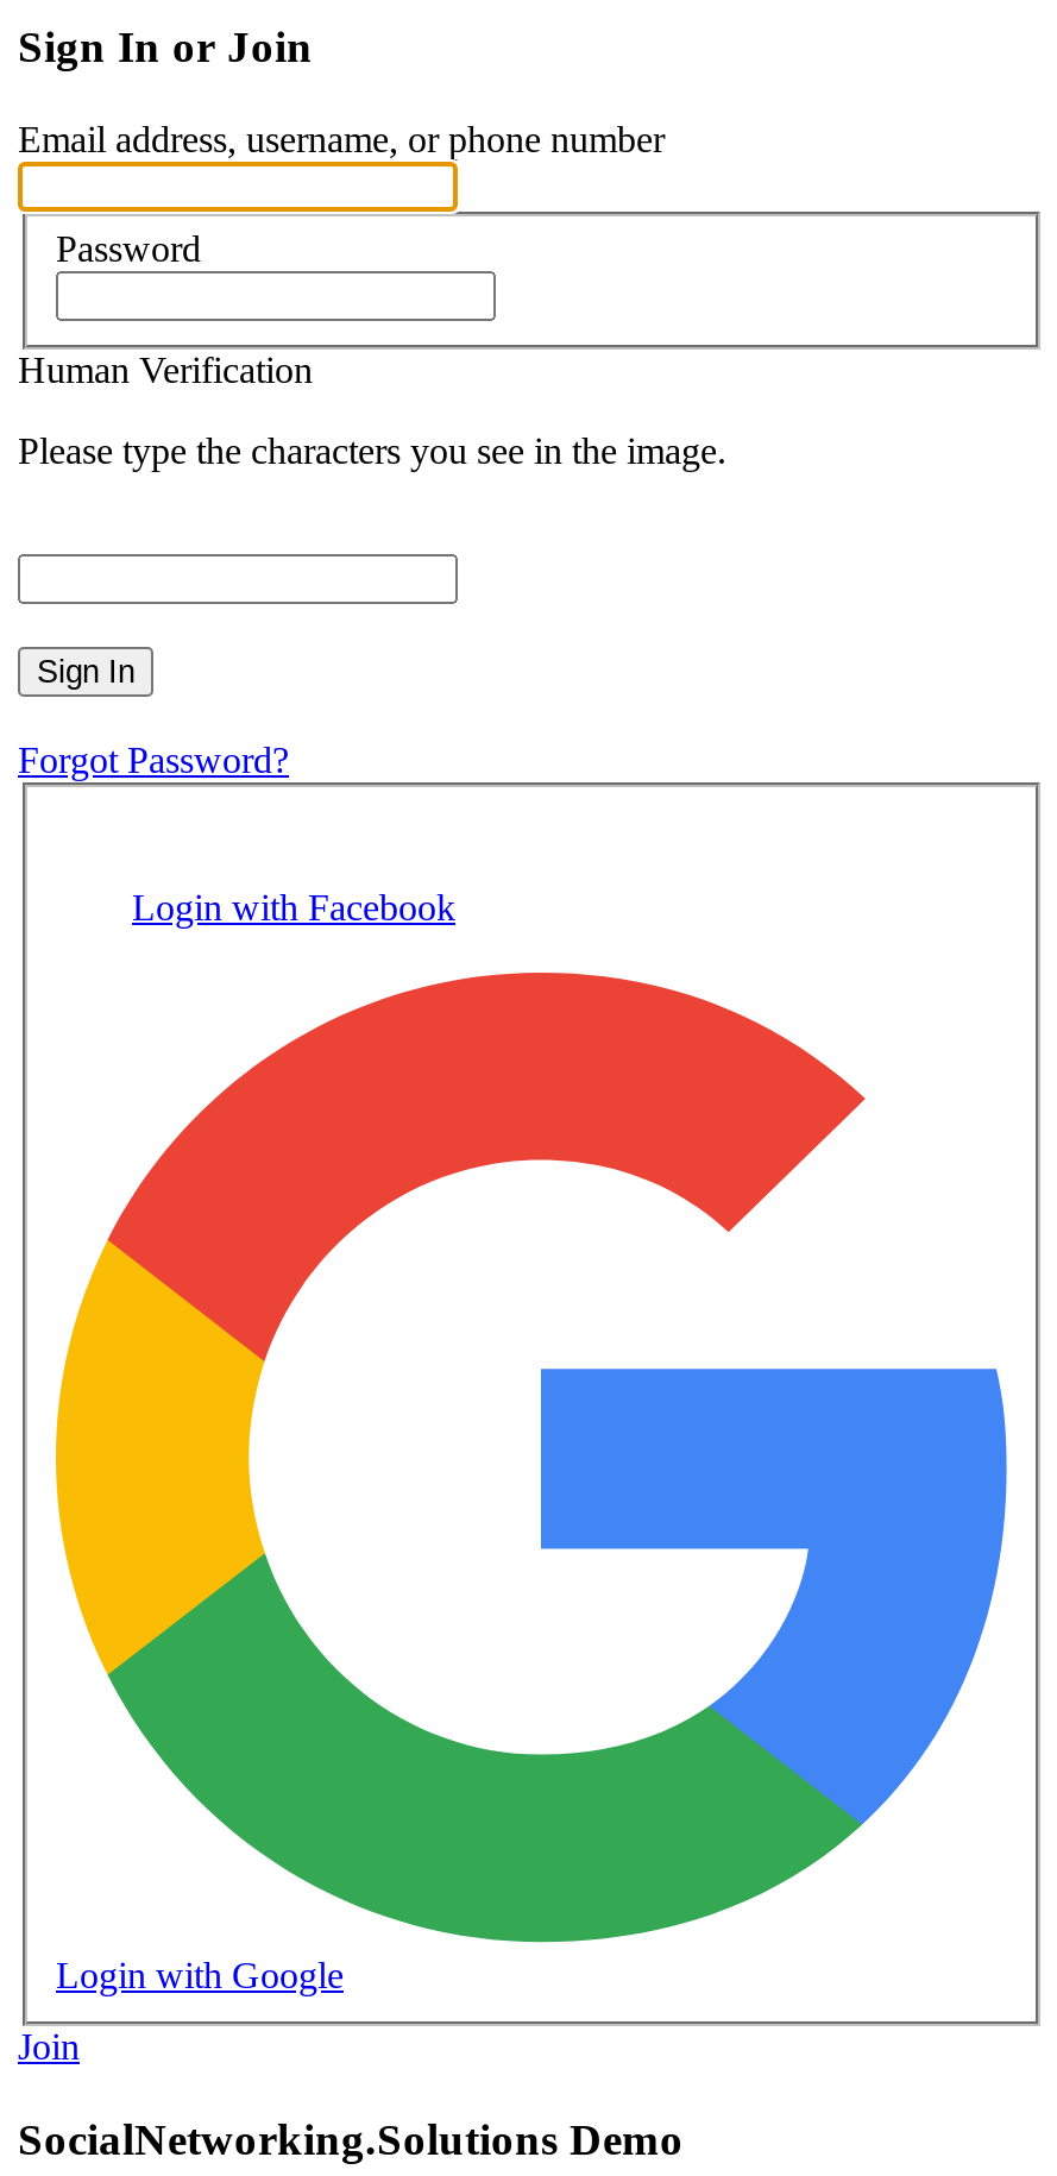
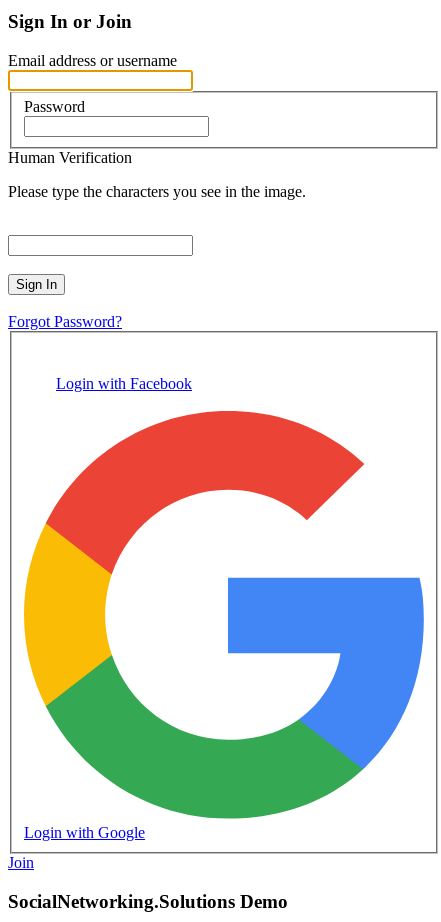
- Email address, username, or phone number
+ Email address or username
